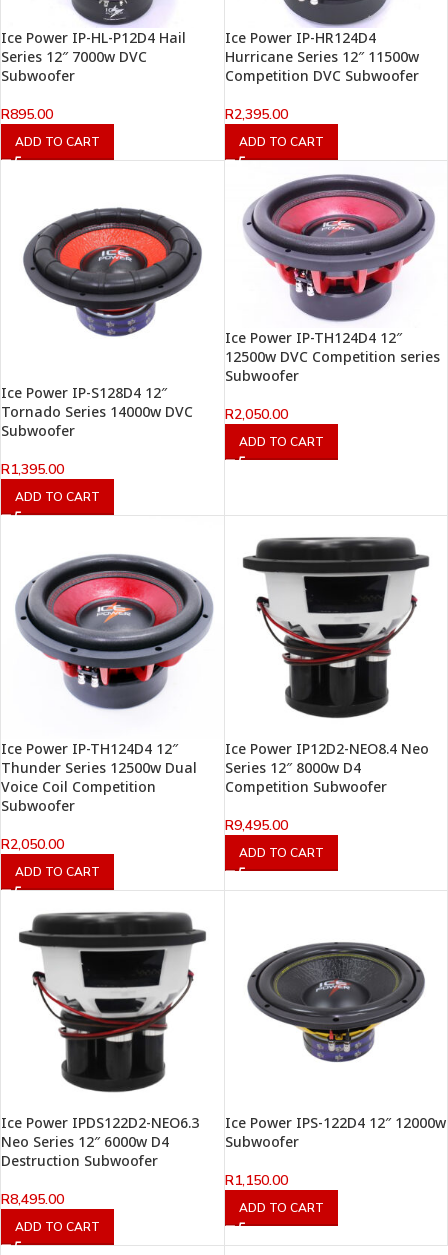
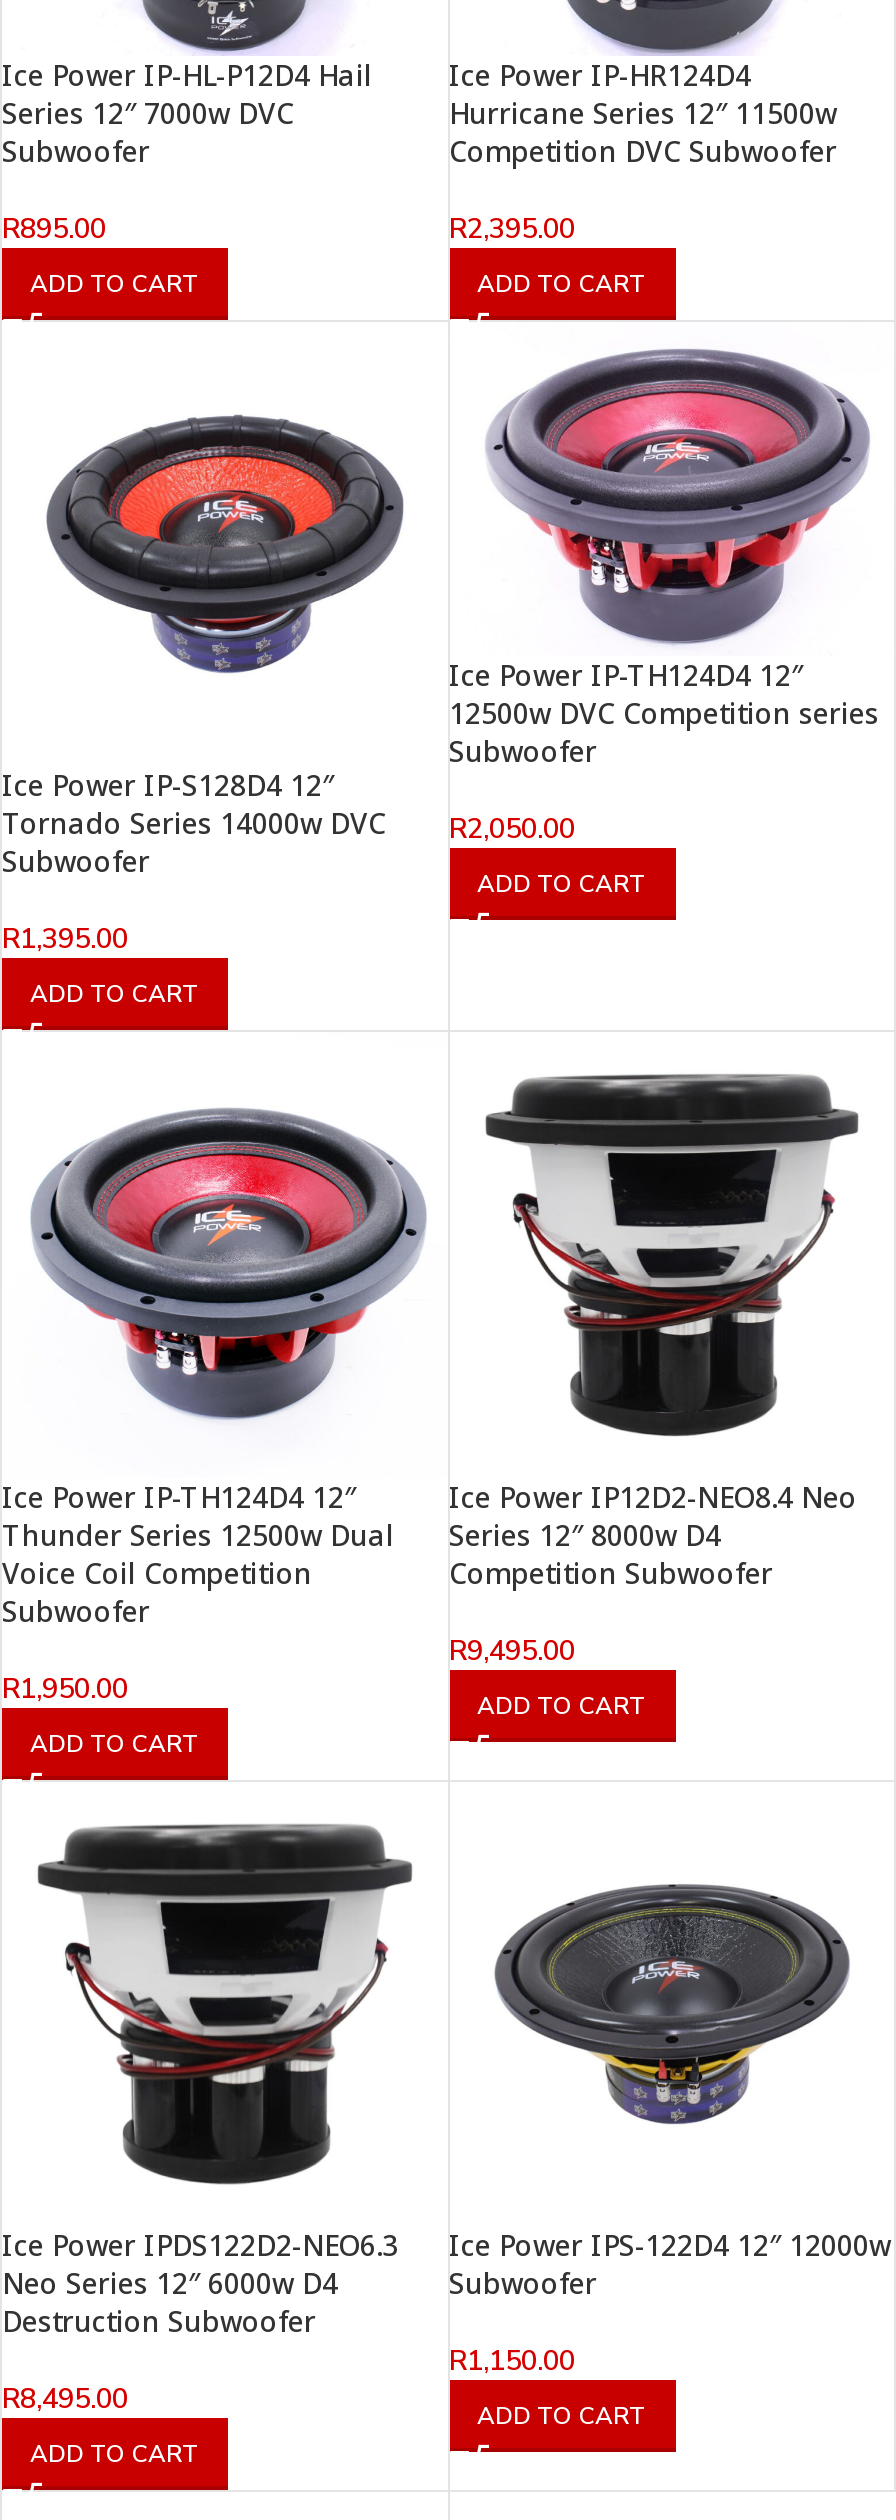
- R2,050.00
+ R1,950.00
